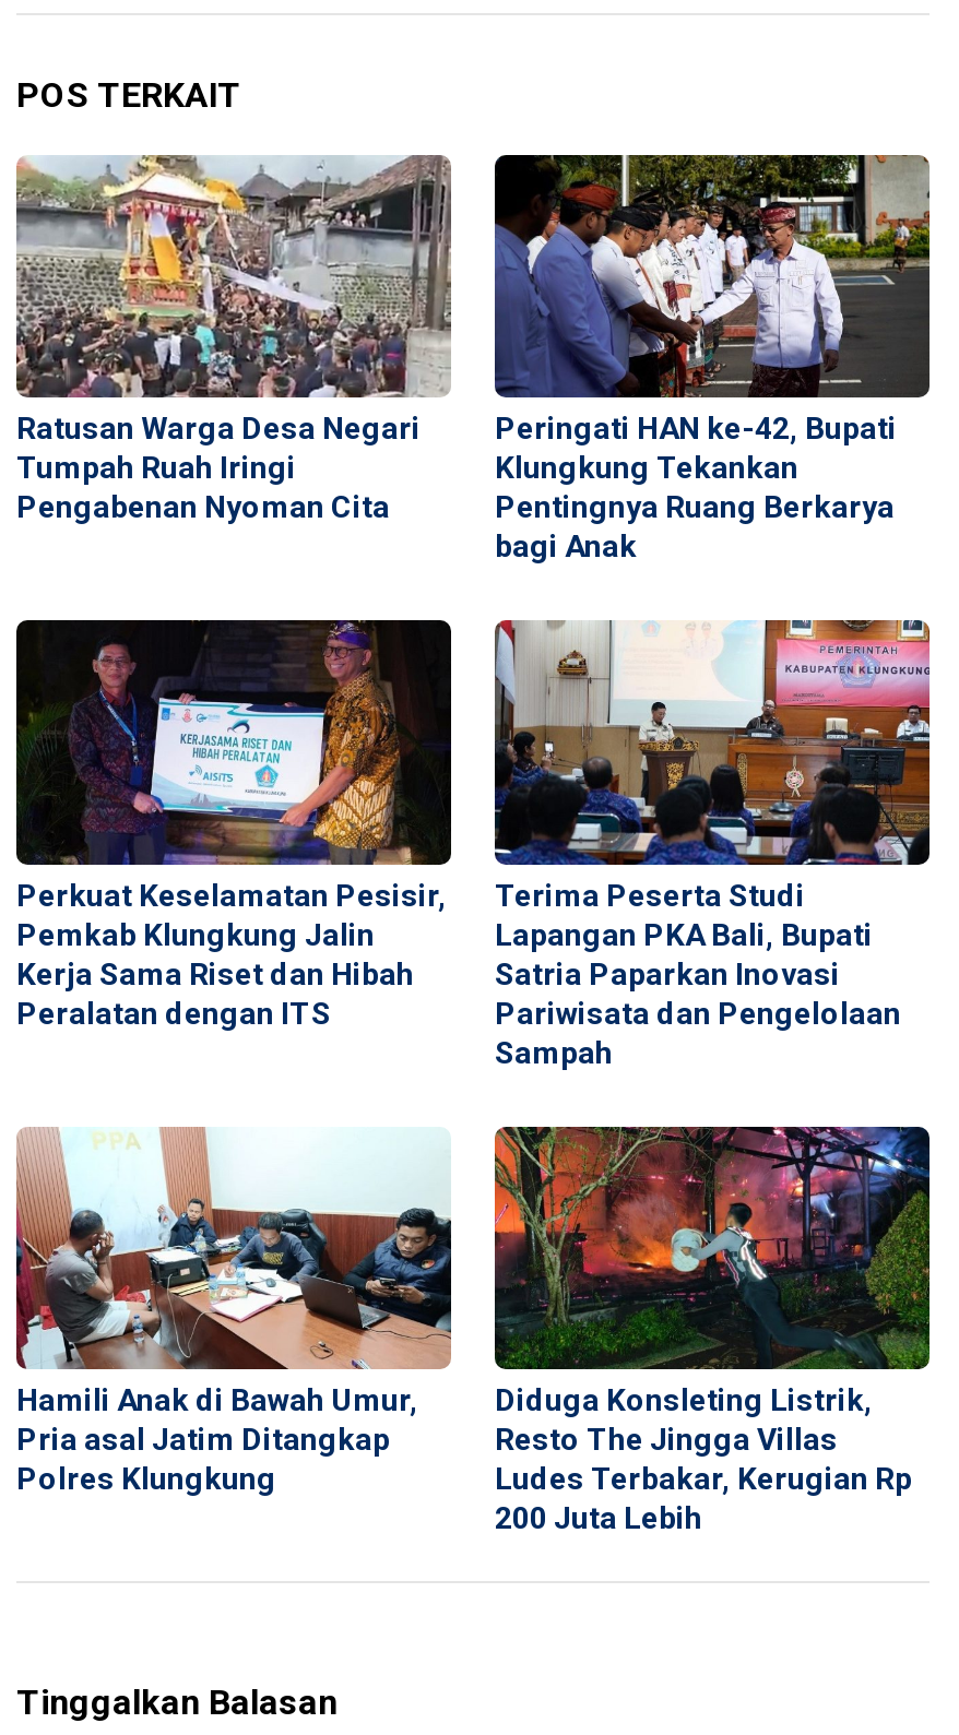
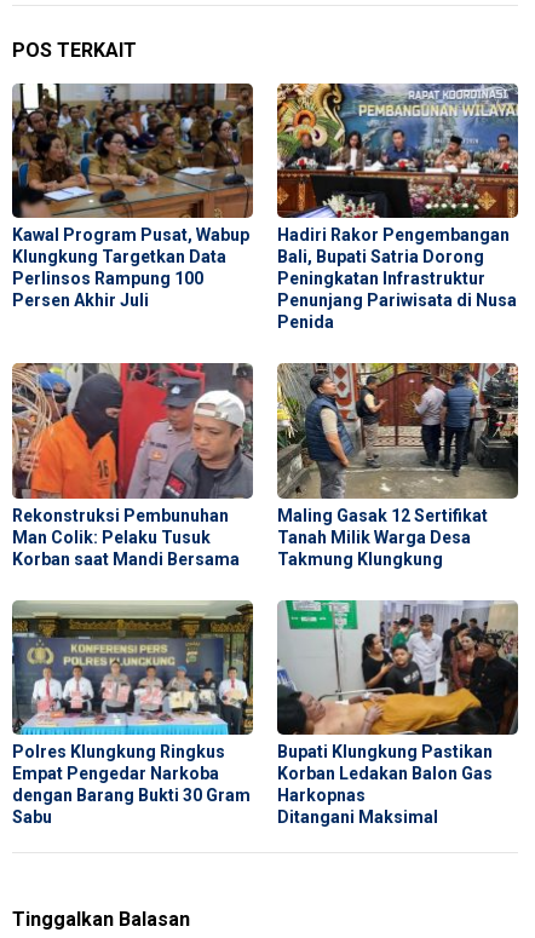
- [image]
- Ratusan Warga Desa Negari
- Tumpah Ruah Iringi
- Pengabenan Nyoman Cita
+ [image]
+ Kawal Program Pusat, Wabup
+ Klungkung Targetkan Data
+ Perlinsos Rampung 100
+ Persen Akhir Juli

- [image]
- Peringati HAN ke-42, Bupati
- Klungkung Tekankan
- Pentingnya Ruang Berkarya
- bagi Anak
+ [image]
+ Hadiri Rakor Pengembangan
+ Bali, Bupati Satria Dorong
+ Peningkatan Infrastruktur
+ Penunjang Pariwisata di Nusa
+ Penida

- [image]
+ [image]

- [image]
- Terima Peserta Studi
- Lapangan PKA Bali, Bupati
- Satria Paparkan Inovasi
- Pariwisata dan Pengelolaan
- Sampah
+ [image]
+ Maling Gasak 12 Sertifikat
+ Tanah Milik Warga Desa
+ Takmung Klungkung

- Perkuat Keselamatan Pesisir,
- Pemkab Klungkung Jalin
- Kerja Sama Riset dan Hibah
- Peralatan dengan ITS
+ Rekonstruksi Pembunuhan
+ Man Colik: Pelaku Tusuk
+ Korban saat Mandi Bersama

- [image]
- Hamili Anak di Bawah Umur,
- Pria asal Jatim Ditangkap
- Polres Klungkung
+ [image]
+ Polres Klungkung Ringkus
+ Empat Pengedar Narkoba
+ dengan Barang Bukti 30 Gram
+ Sabu

- [image]
- Diduga Konsleting Listrik,
- Resto The Jingga Villas
- Ludes Terbakar, Kerugian Rp
- 200 Juta Lebih
+ [image]
+ Bupati Klungkung Pastikan
+ Korban Ledakan Balon Gas
+ Harkopnas
+ Ditangani Maksimal
